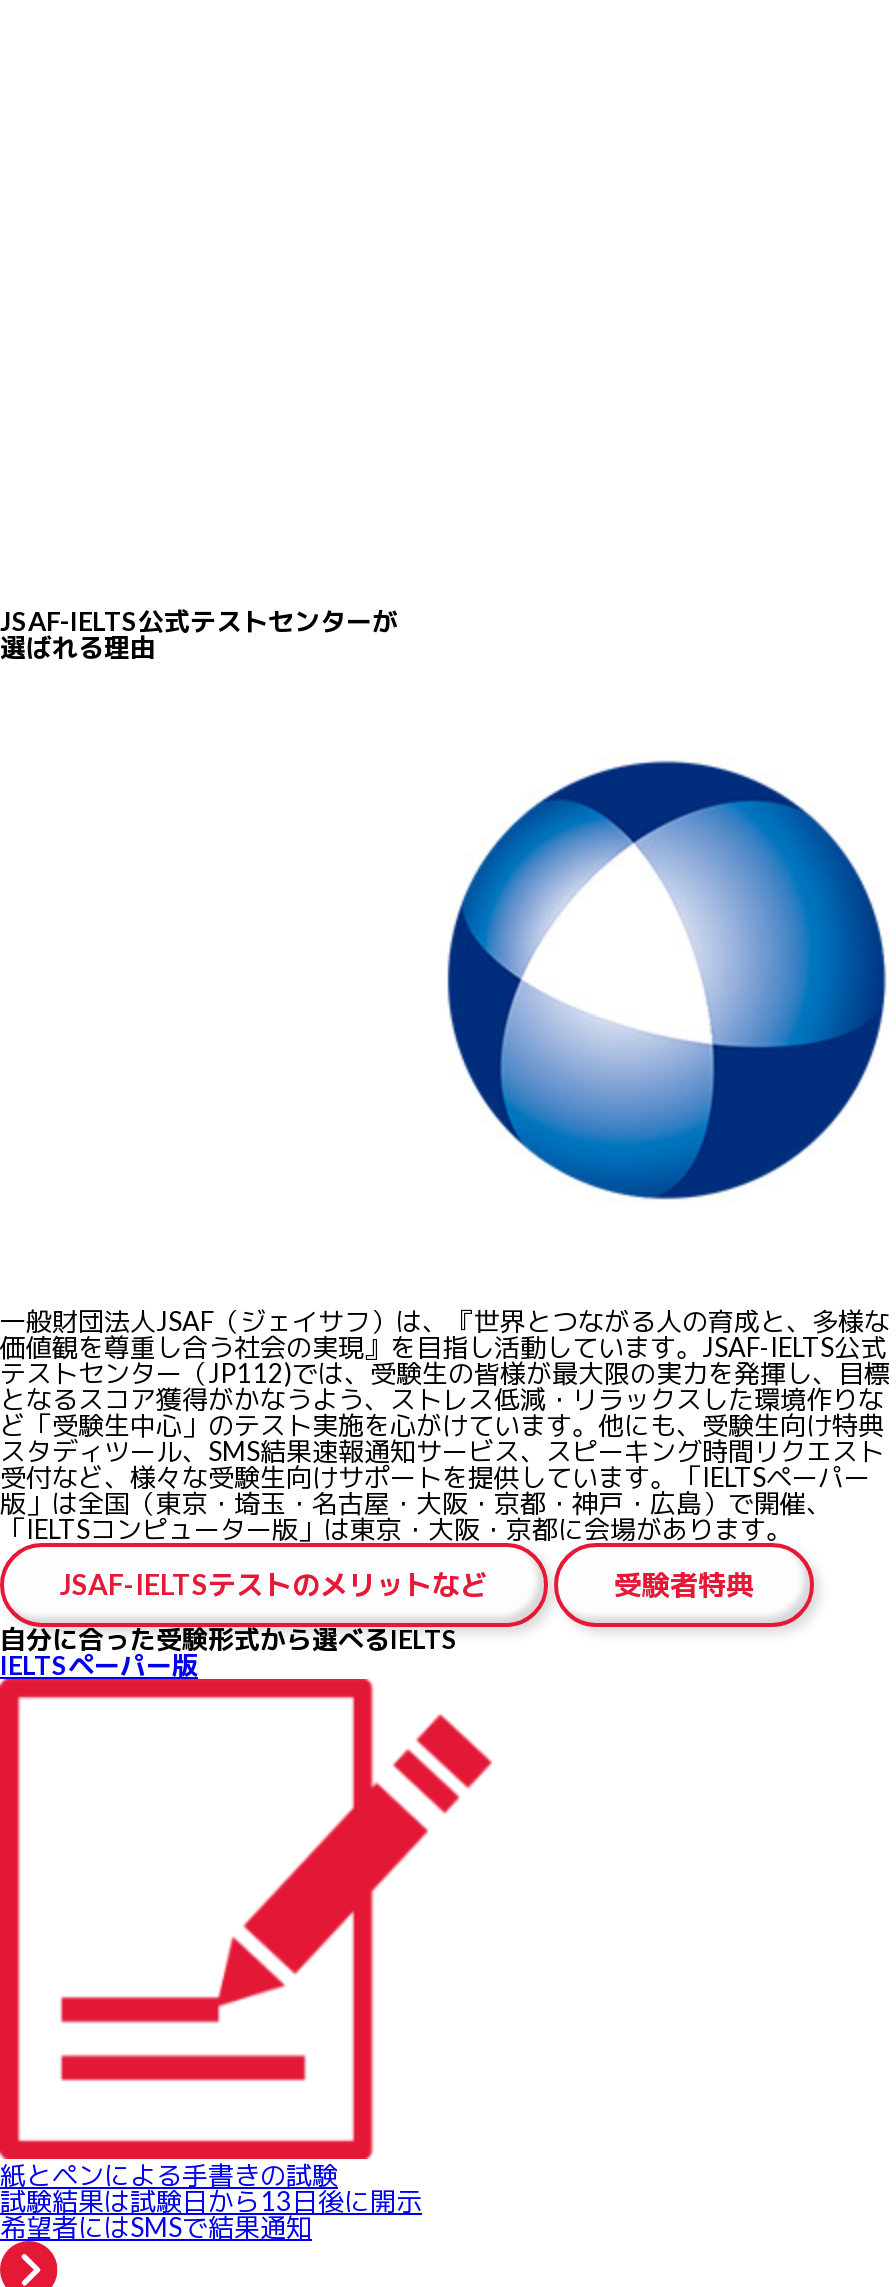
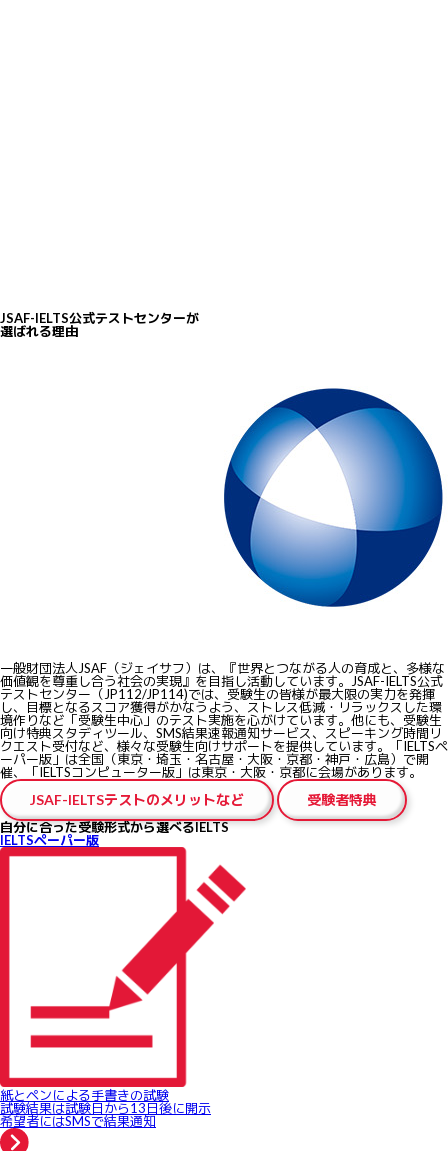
- テストセンター（JP112)では、受験生の皆様が最大限の実力を発揮し、目標
- となるスコア獲得がかなうよう、ストレス低減・リラックスした環境作りな
- ど「受験生中心」のテスト実施を心がけています。他にも、受験生向け特典
- スタディツール、SMS結果速報通知サービス、スピーキング時間リクエスト
- 受付など、様々な受験生向けサポートを提供しています。「IELTSペーパー
- 版」は全国（東京・埼玉・名古屋・大阪・京都・神戸・広島）で開催、
- 「IELTSコンピューター版」は東京・大阪・京都に会場があります。
+ テストセンター（JP112/JP114)では、受験生の皆様が最大限の実力を発揮
+ し、目標となるスコア獲得がかなうよう、ストレス低減・リラックスした環
+ 境作りなど「受験生中心」のテスト実施を心がけています。他にも、受験生
+ 向け特典スタディツール、SMS結果速報通知サービス、スピーキング時間リ
+ クエスト受付など、様々な受験生向けサポートを提供しています。「IELTSペ
+ ーパー版」は全国（東京・埼玉・名古屋・大阪・京都・神戸・広島）で開
+ 催、「IELTSコンピューター版」は東京・大阪・京都に会場があります。
